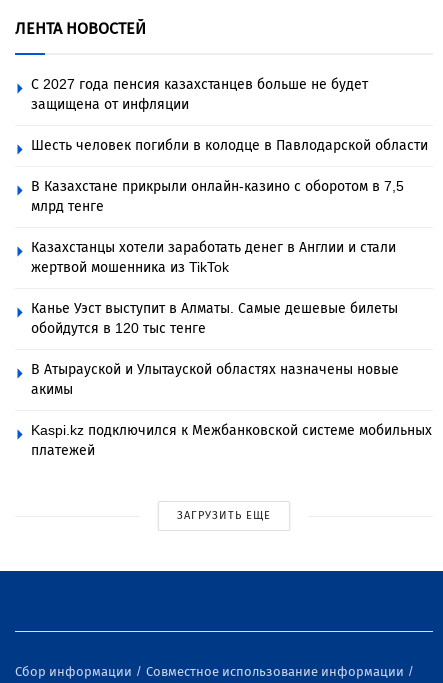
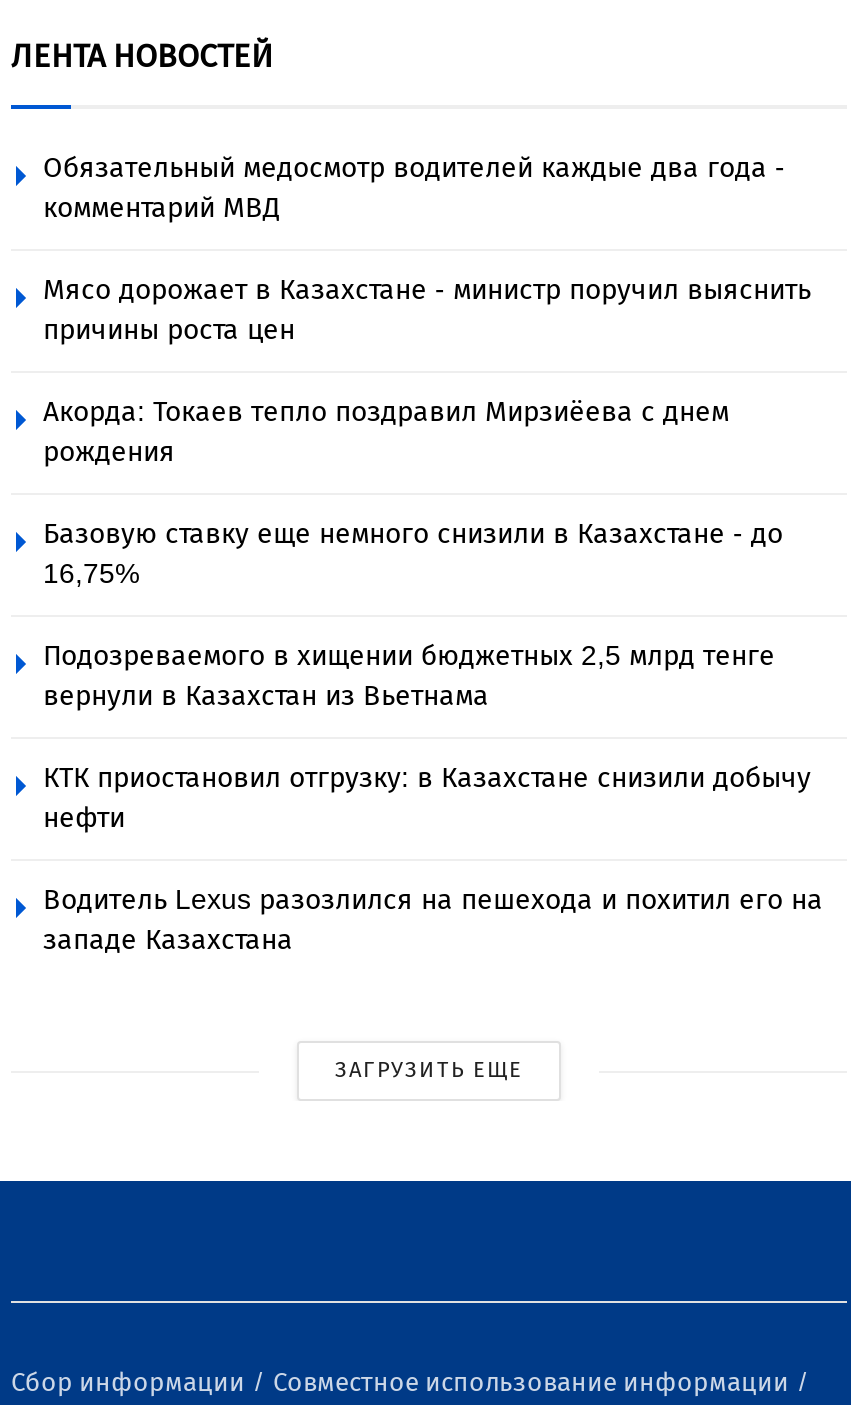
- С 2027 года пенсия казахстанцев больше не будет
- защищена от инфляции
+ Обязательный медосмотр водителей каждые два года -
+ комментарий МВД

- Шесть человек погибли в колодце в Павлодарской области
+ Мясо дорожает в Казахстане - министр поручил выяснить
+ причины роста цен

- В Казахстане прикрыли онлайн-казино с оборотом в 7,5
- млрд тенге
+ Акорда: Токаев тепло поздравил Мирзиёева с днем
+ рождения

- Казахстанцы хотели заработать денег в Англии и стали
- жертвой мошенника из TikTok
+ Базовую ставку еще немного снизили в Казахстане - до
+ 16,75%

- Канье Уэст выступит в Алматы. Самые дешевые билеты
- обойдутся в 120 тыс тенге
+ Подозреваемого в хищении бюджетных 2,5 млрд тенге
+ вернули в Казахстан из Вьетнама

- В Атырауской и Улытауской областях назначены новые
- акимы
+ КТК приостановил отгрузку: в Казахстане снизили добычу
+ нефти

- Kaspi.kz подключился к Межбанковской системе мобильных
- платежей
+ Водитель Lexus разозлился на пешехода и похитил его на
+ западе Казахстана
